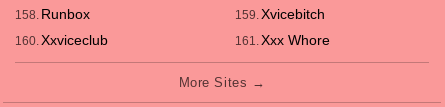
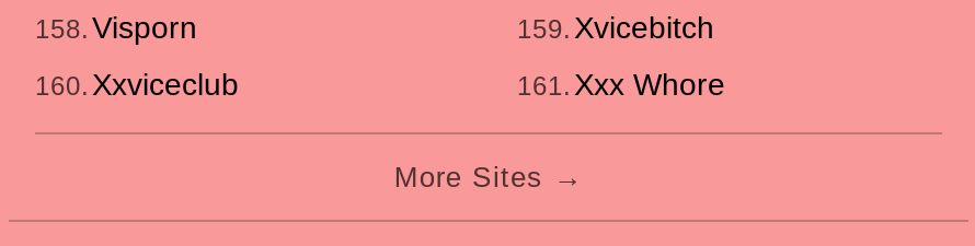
- 158. Runbox
+ 158. Visporn
